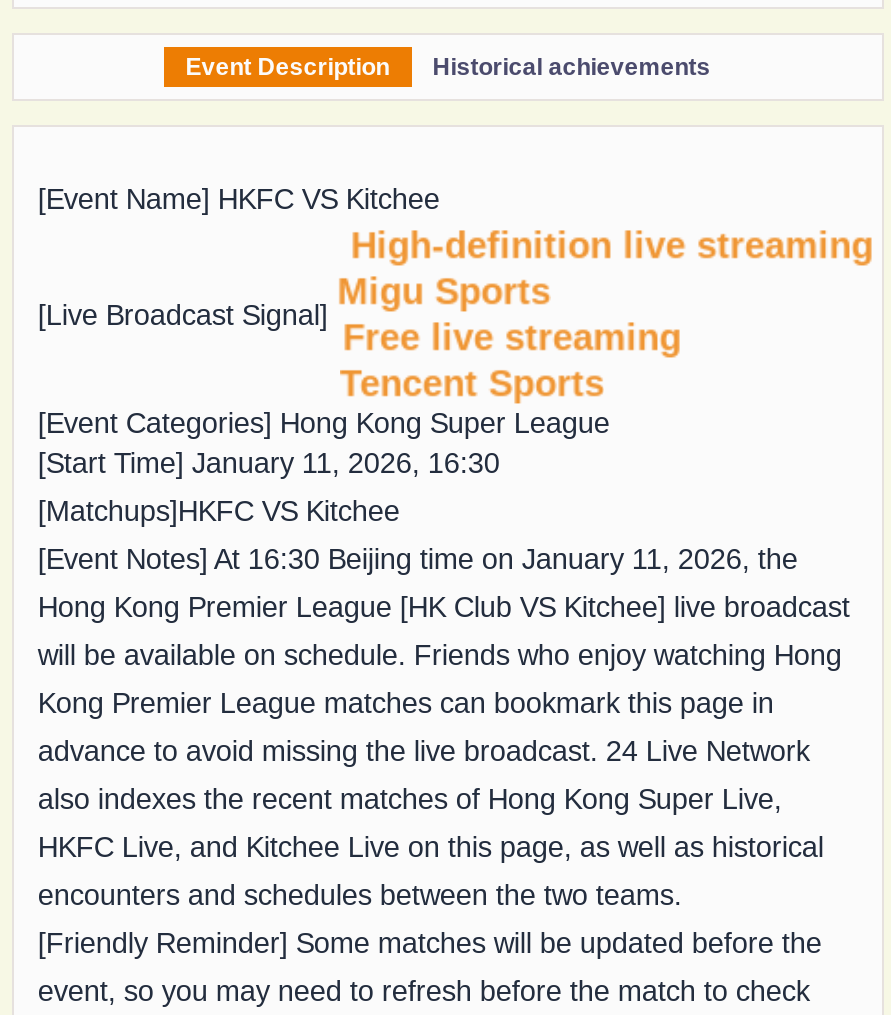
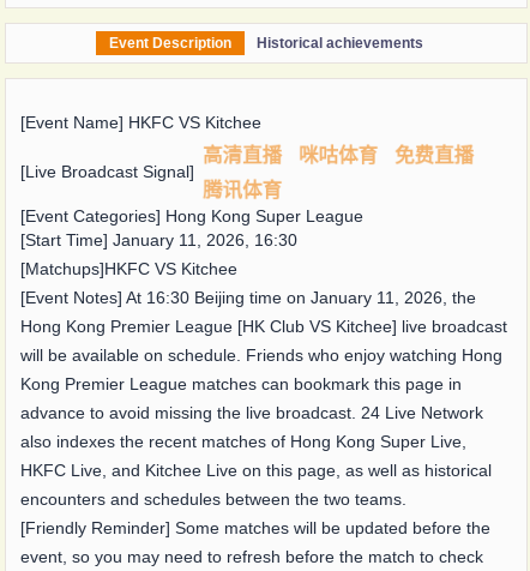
- High-definition live streaming
- Migu Sports
- Free live streaming
- Tencent Sports
+ 高清直播 咪咕体育 免费直播
+ 腾讯体育
